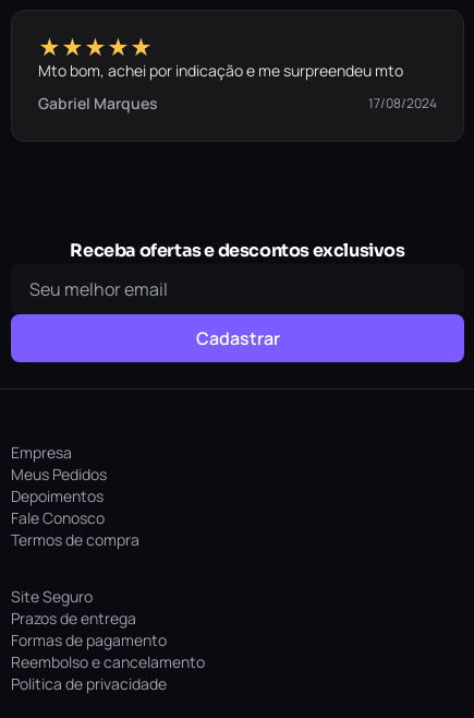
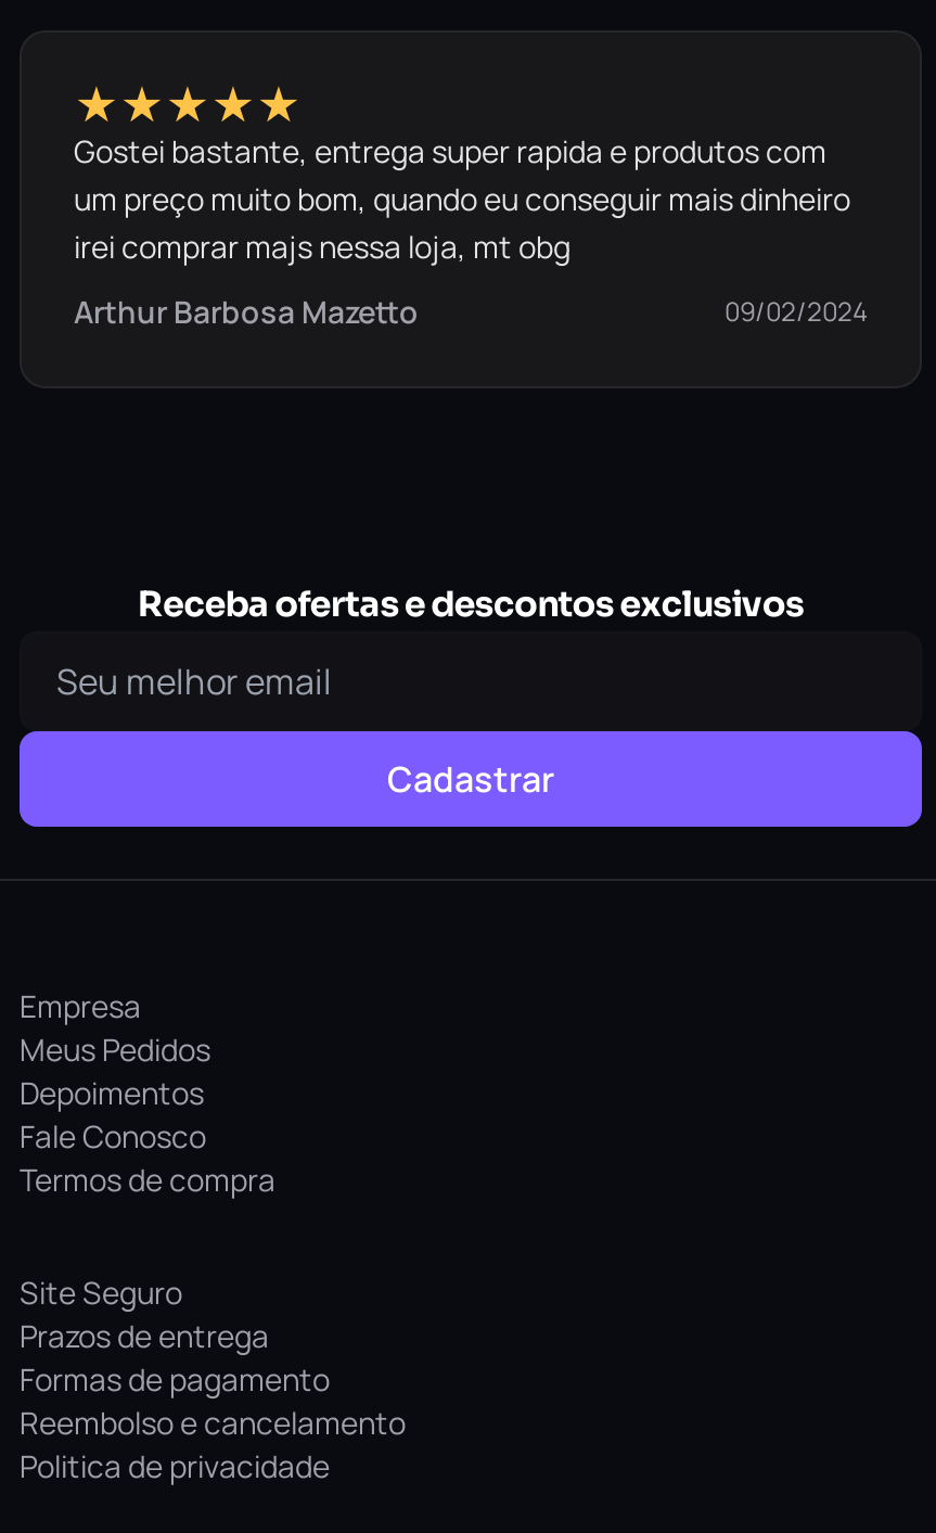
- Mto bom, achei por indicação e me surpreendeu mto
+ Gostei bastante, entrega super rapida e produtos com
+ um preço muito bom, quando eu conseguir mais dinheiro
+ irei comprar majs nessa loja, mt obg

- Gabriel Marques
- 17/08/2024
+ Arthur Barbosa Mazetto
+ 09/02/2024
